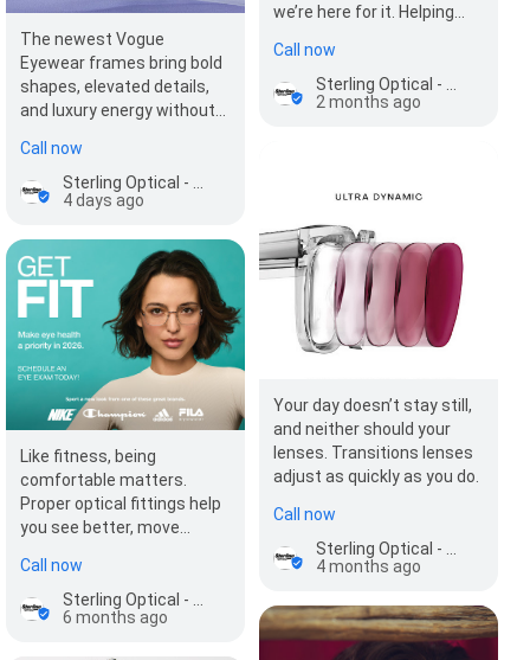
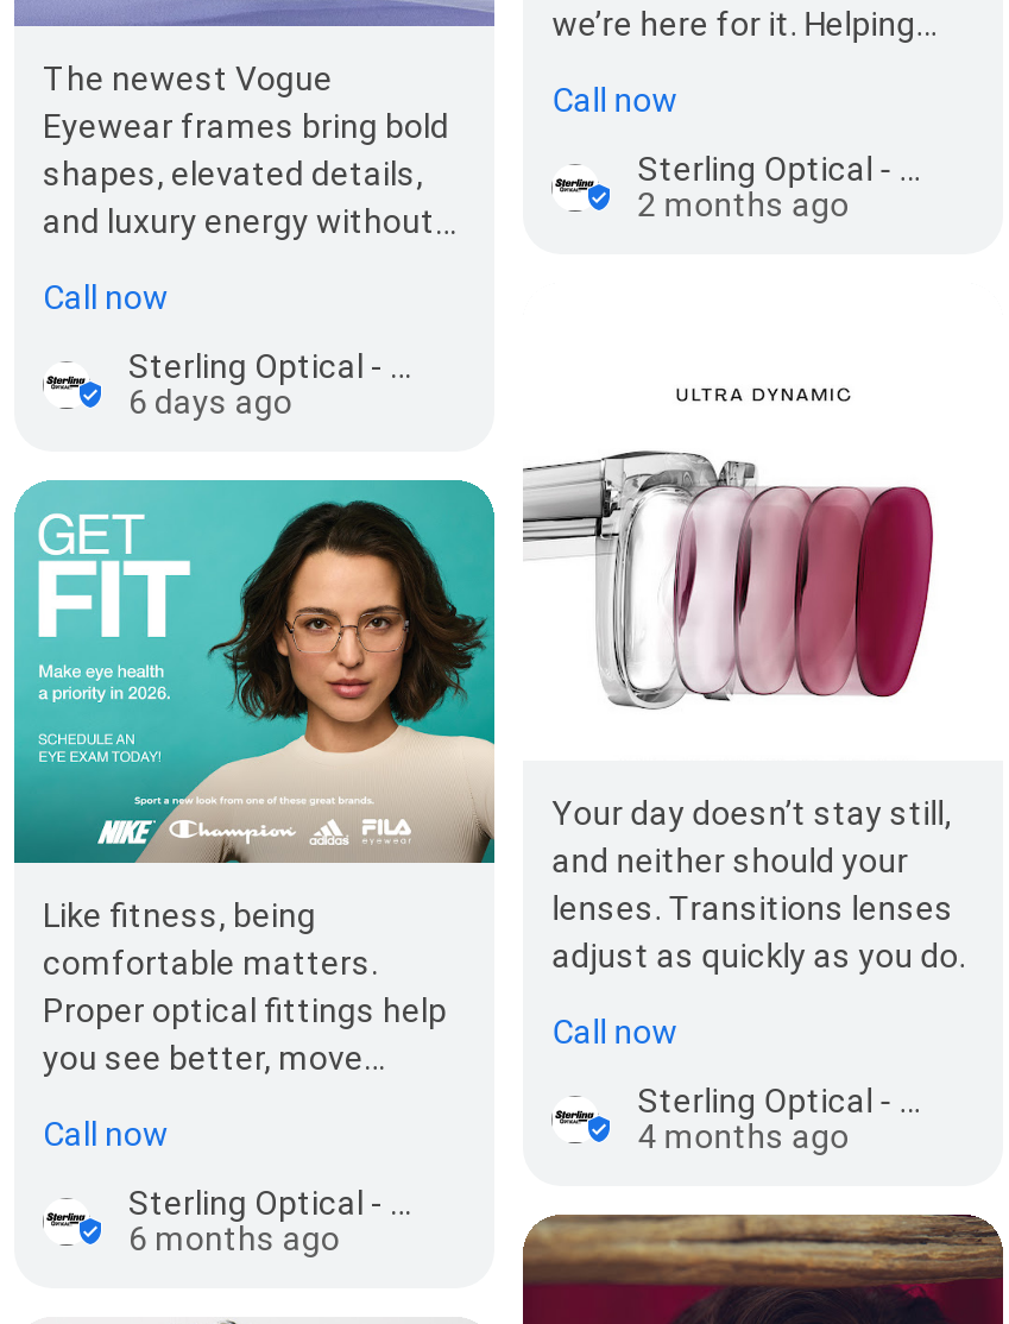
- 4 days ago
+ 6 days ago
